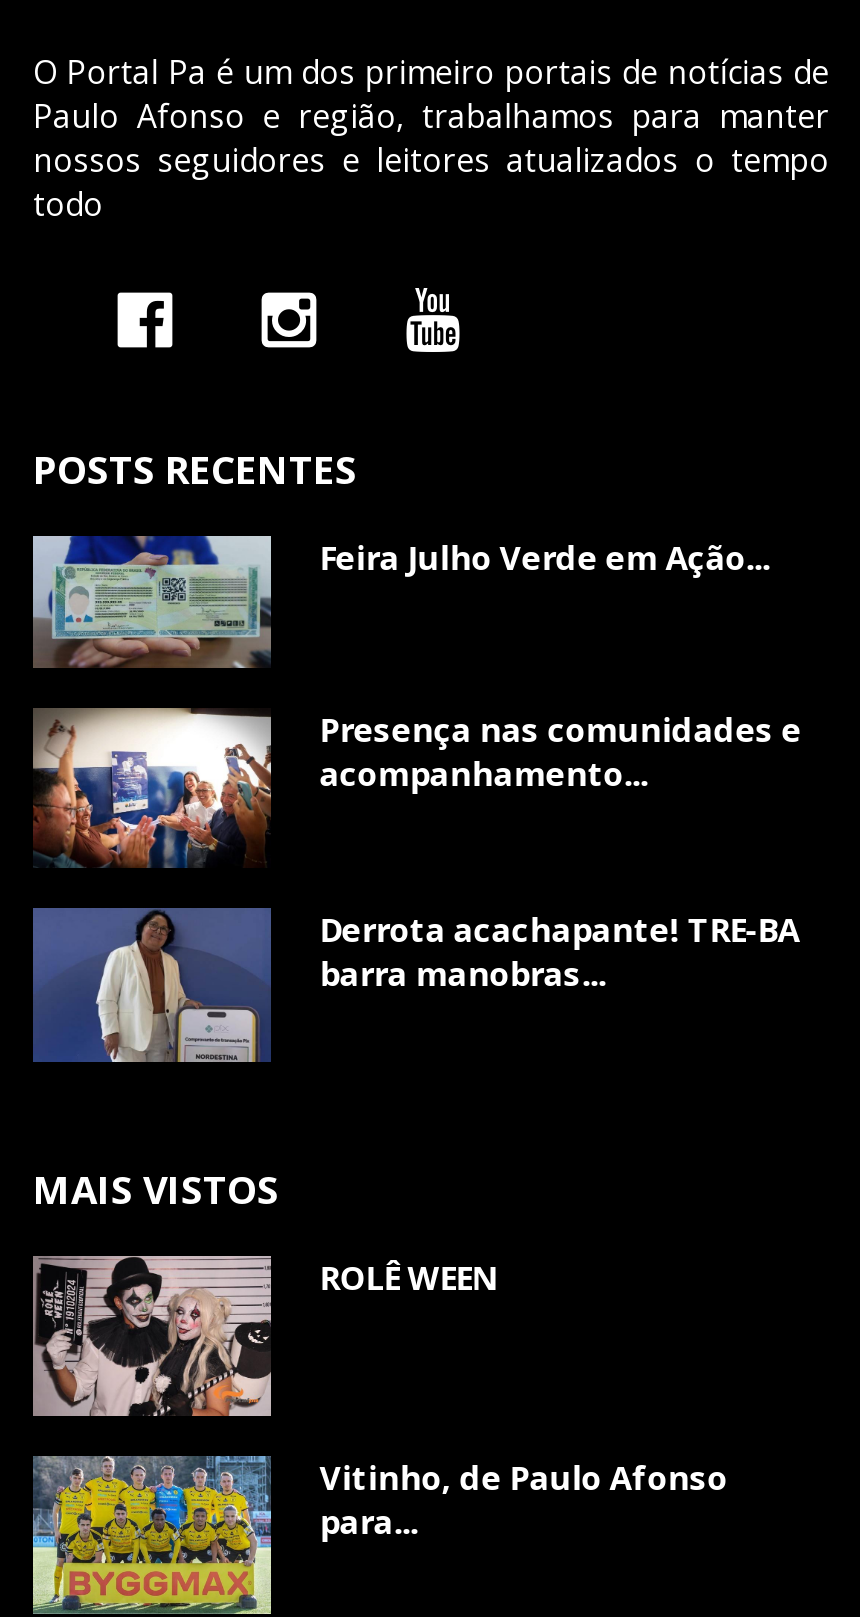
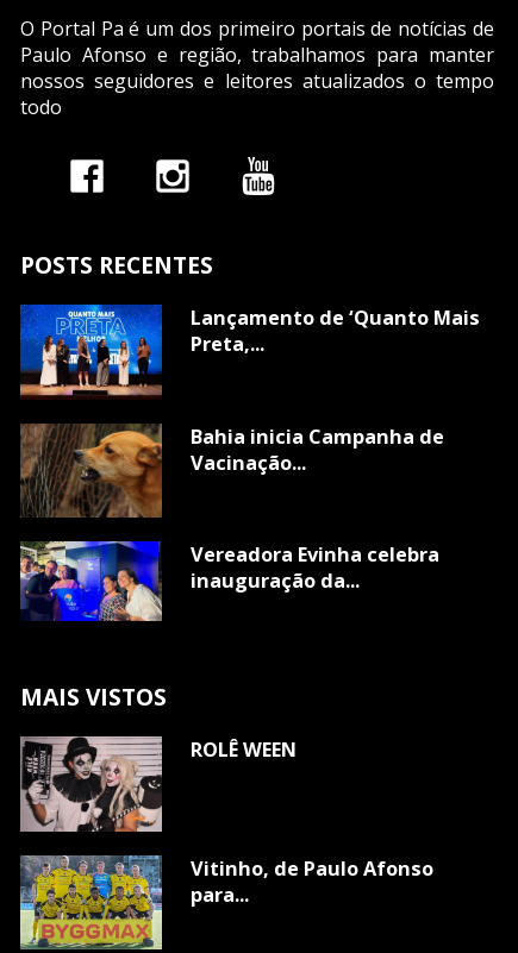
- [image]
- Feira Julho Verde em Ação...
+ [image]
+ Lançamento de ‘Quanto Mais
+ Preta,...

- [image]
- Presença nas comunidades e
- acompanhamento...
+ [image]
+ Bahia inicia Campanha de
+ Vacinação...

- [image]
- Derrota acachapante! TRE-BA
- barra manobras...
+ [image]
+ Vereadora Evinha celebra
+ inauguração da...
